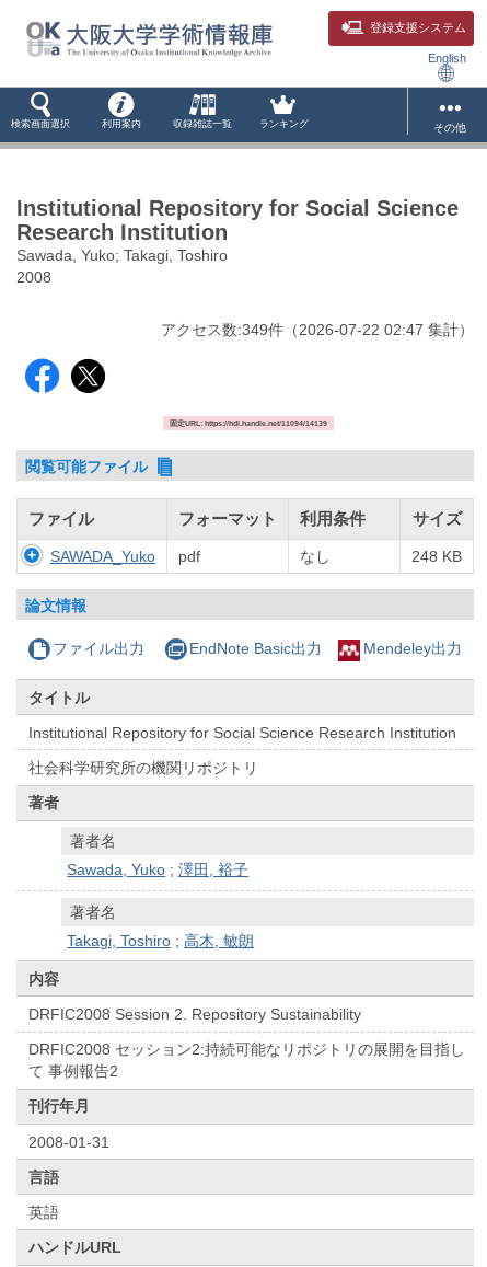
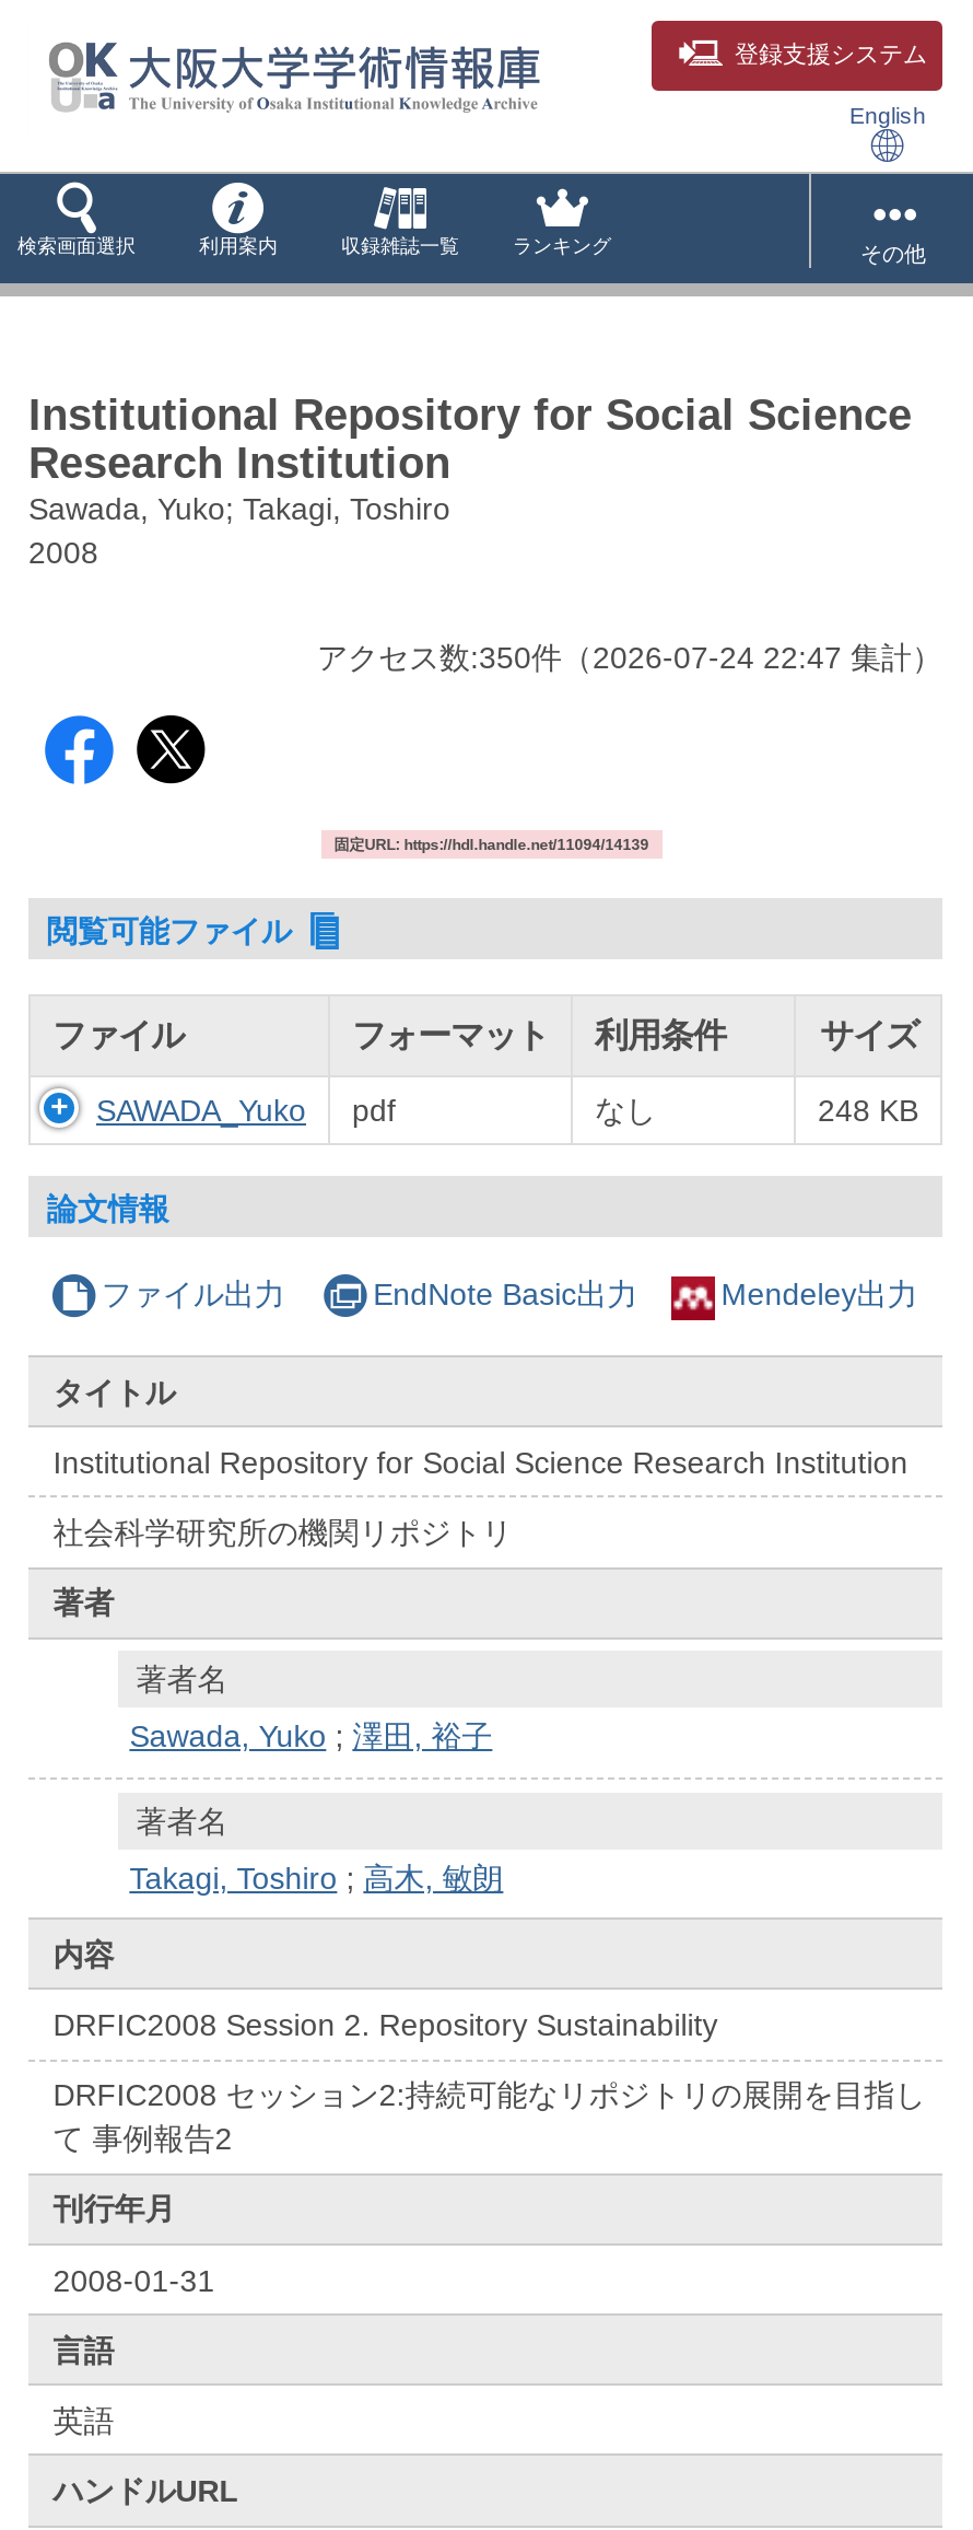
- アクセス数:349件（2026-07-22 02:47 集計）
+ アクセス数:350件（2026-07-24 22:47 集計）
